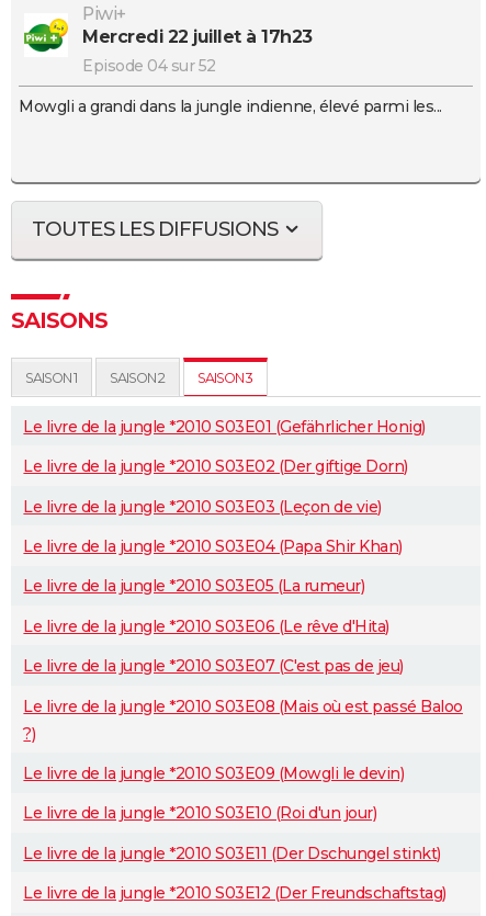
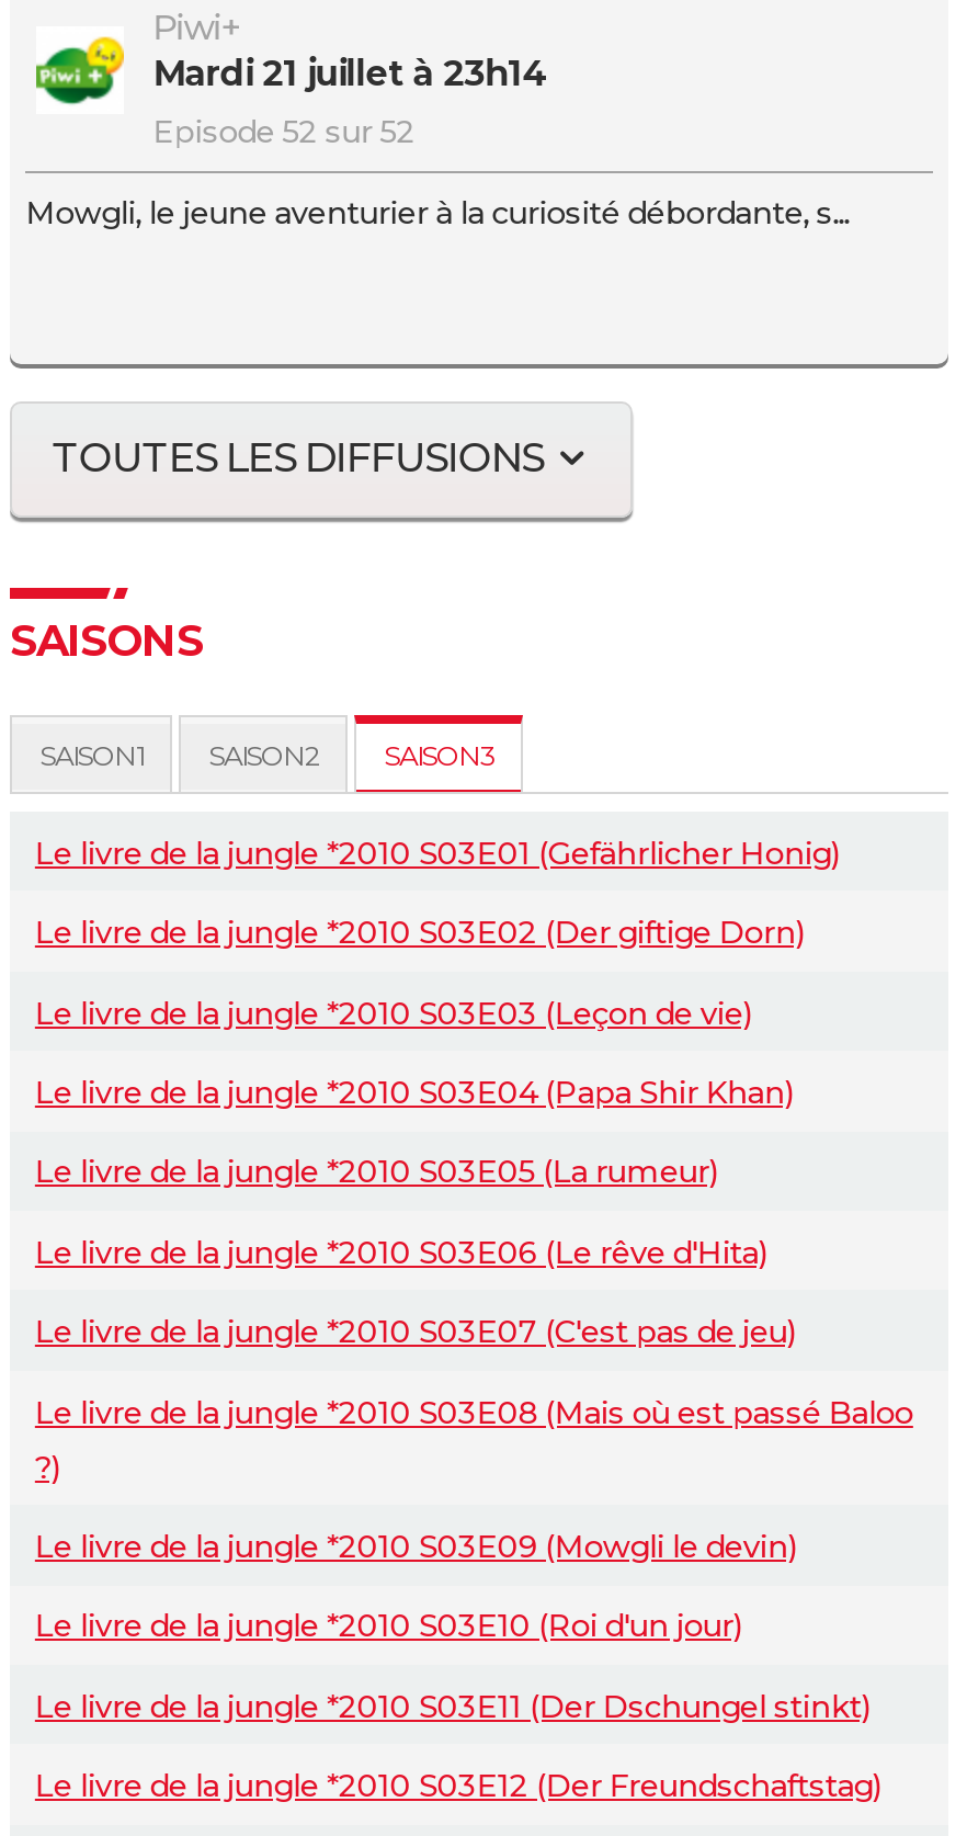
- mercredi 22 juillet à 17h23
- Episode 04 sur 52
+ mardi 21 juillet à 23h14
+ Episode 52 sur 52

- Mowgli a grandi dans la jungle indienne, élevé parmi les...
+ Mowgli, le jeune aventurier à la curiosité débordante, s...
